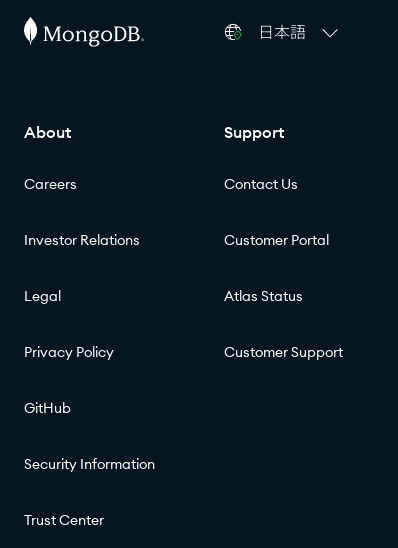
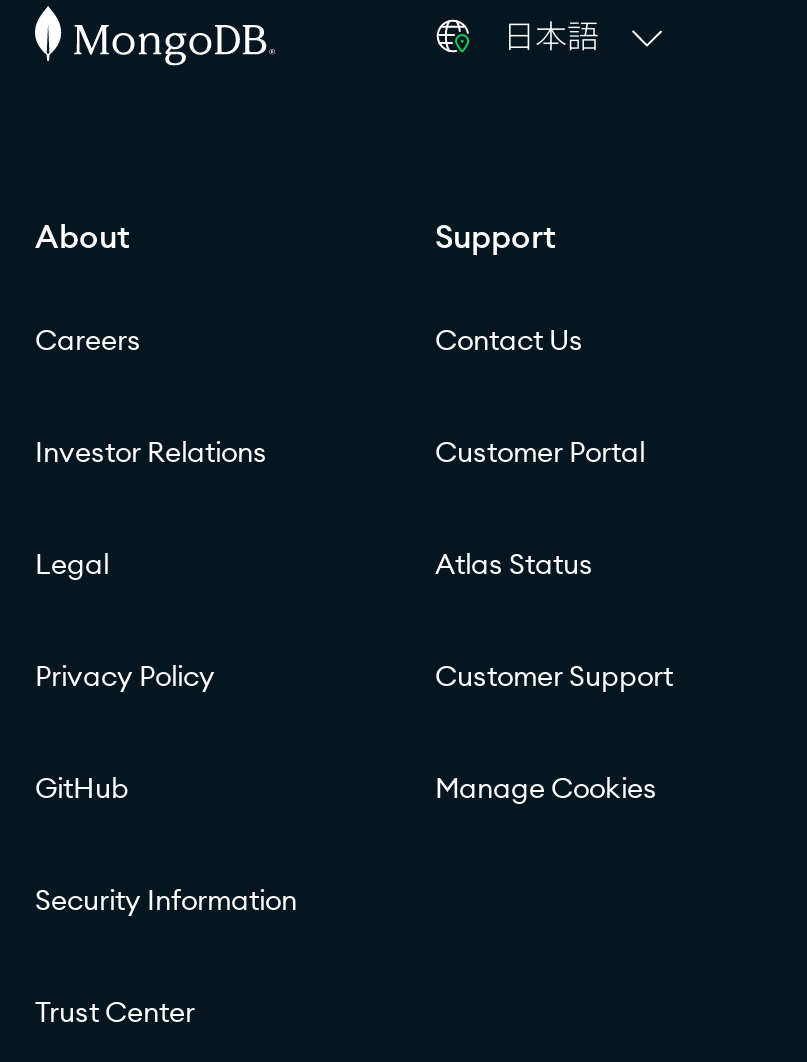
+ Manage Cookies
